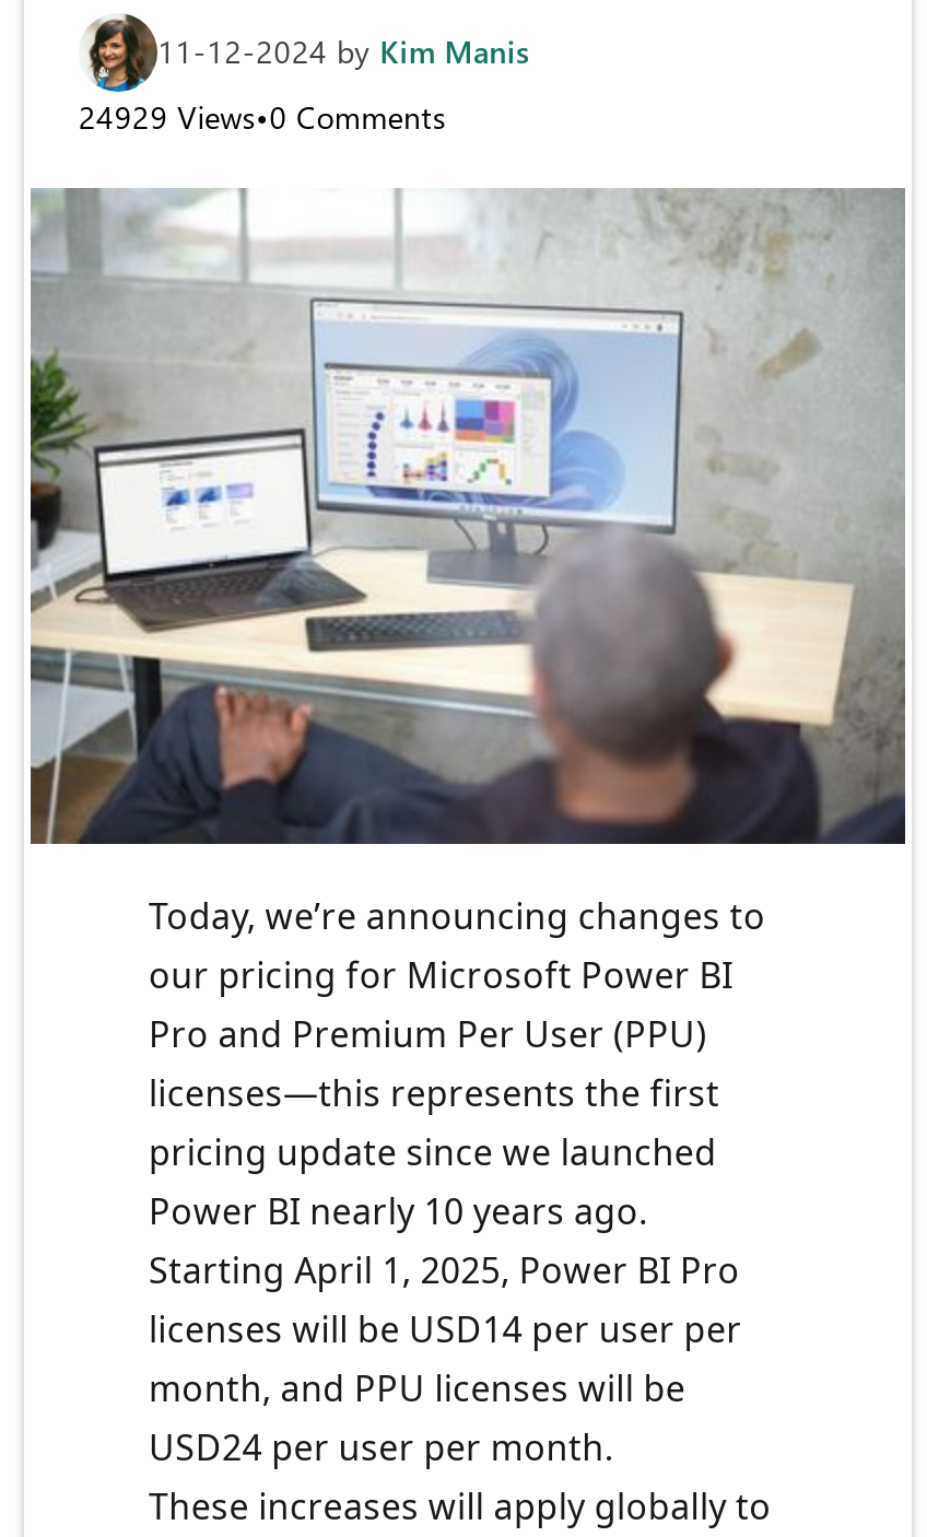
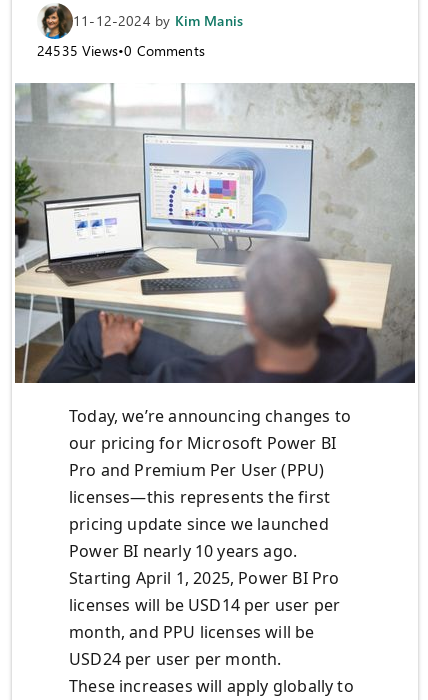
- 24929 Views•0 Comments
+ 24535 Views•0 Comments
